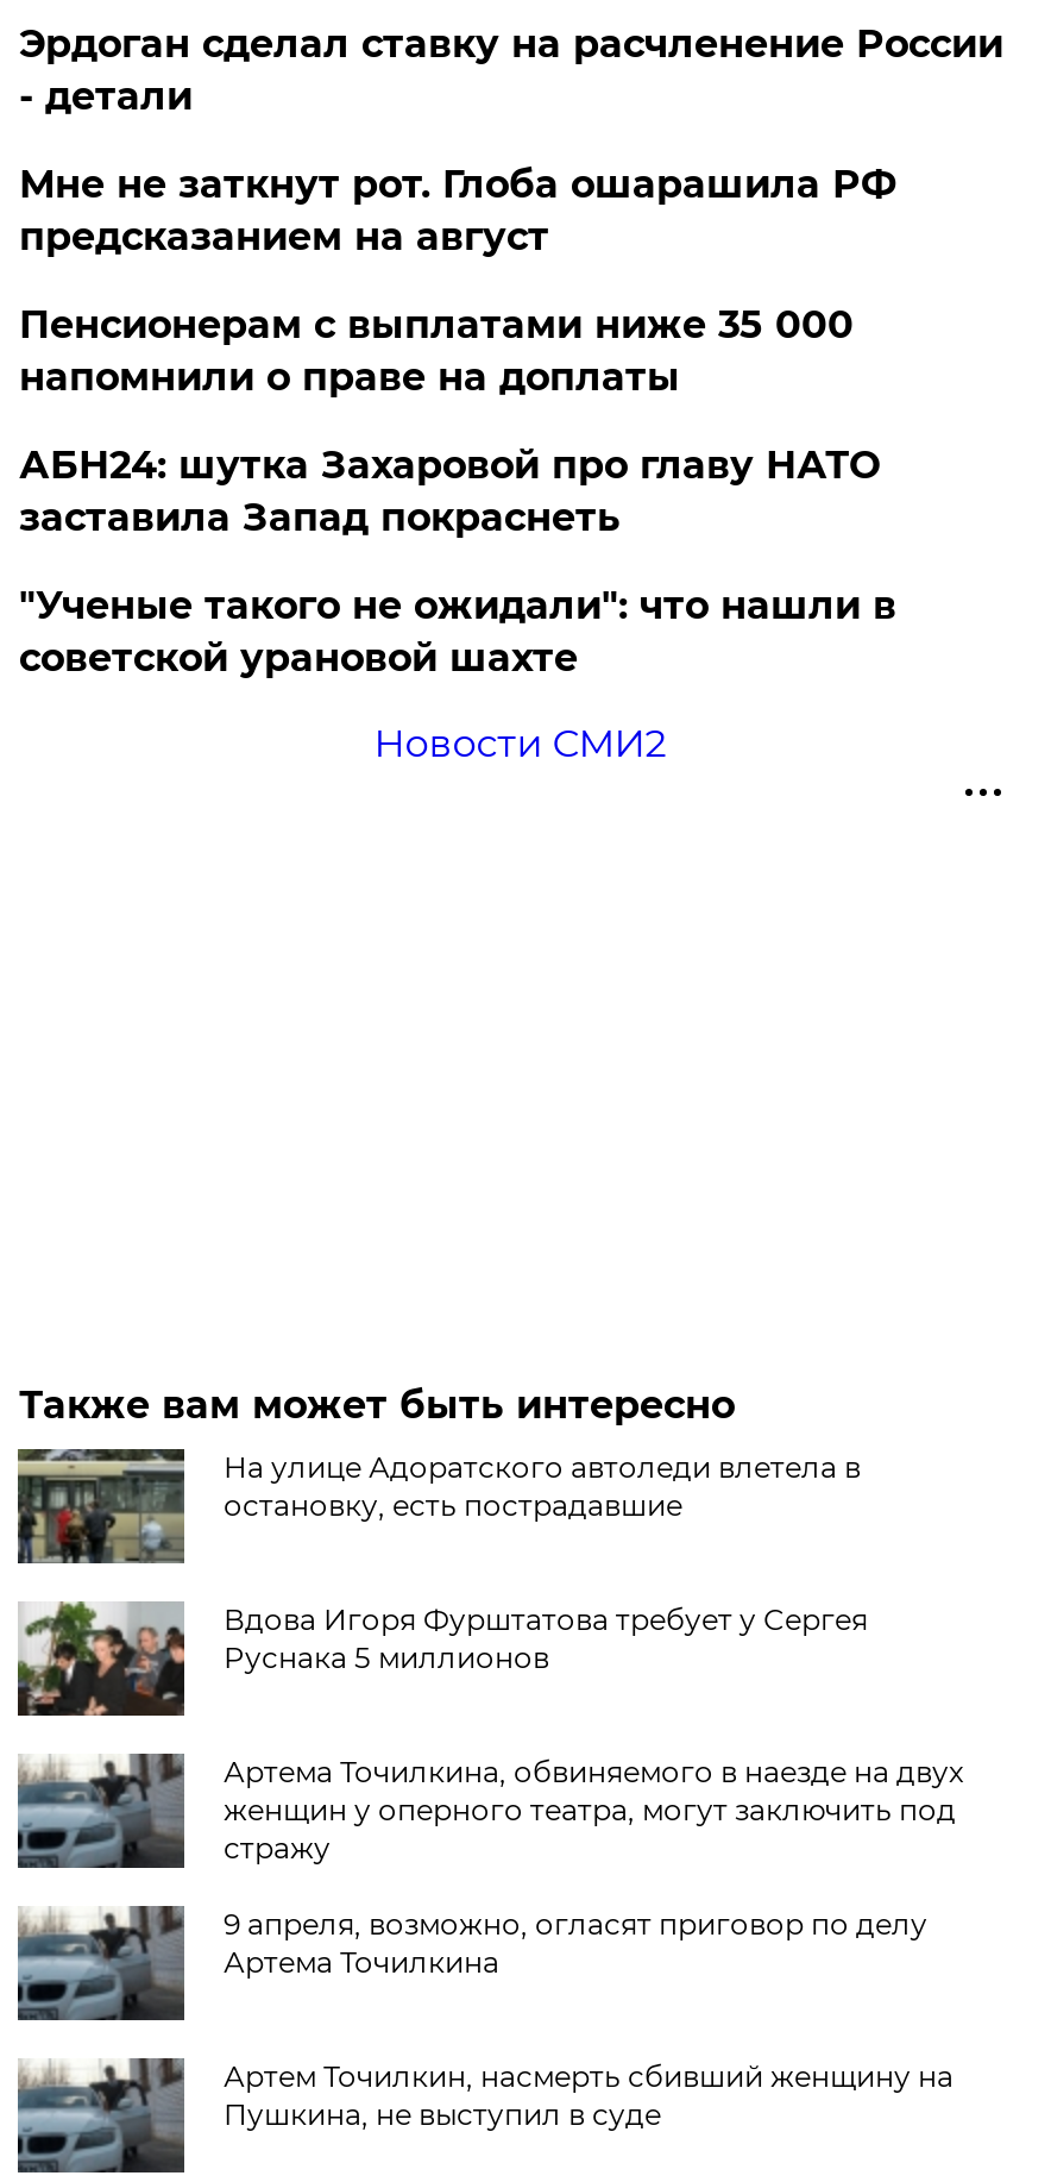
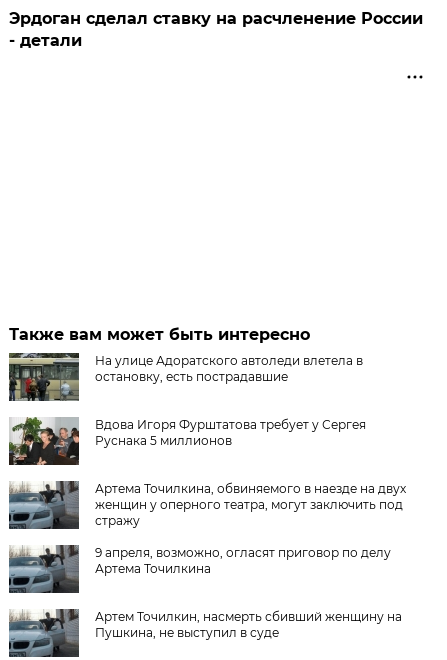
- Мне не заткнут рот. Глоба ошарашила РФ
- предсказанием на август
- Пенсионерам с выплатами ниже 35 000
- напомнили о праве на доплаты
- АБН24: шутка Захаровой про главу НАТО
- заставила Запад покраснеть
- "Ученые такого не ожидали": что нашли в
- советской урановой шахте
- Новости СМИ2
